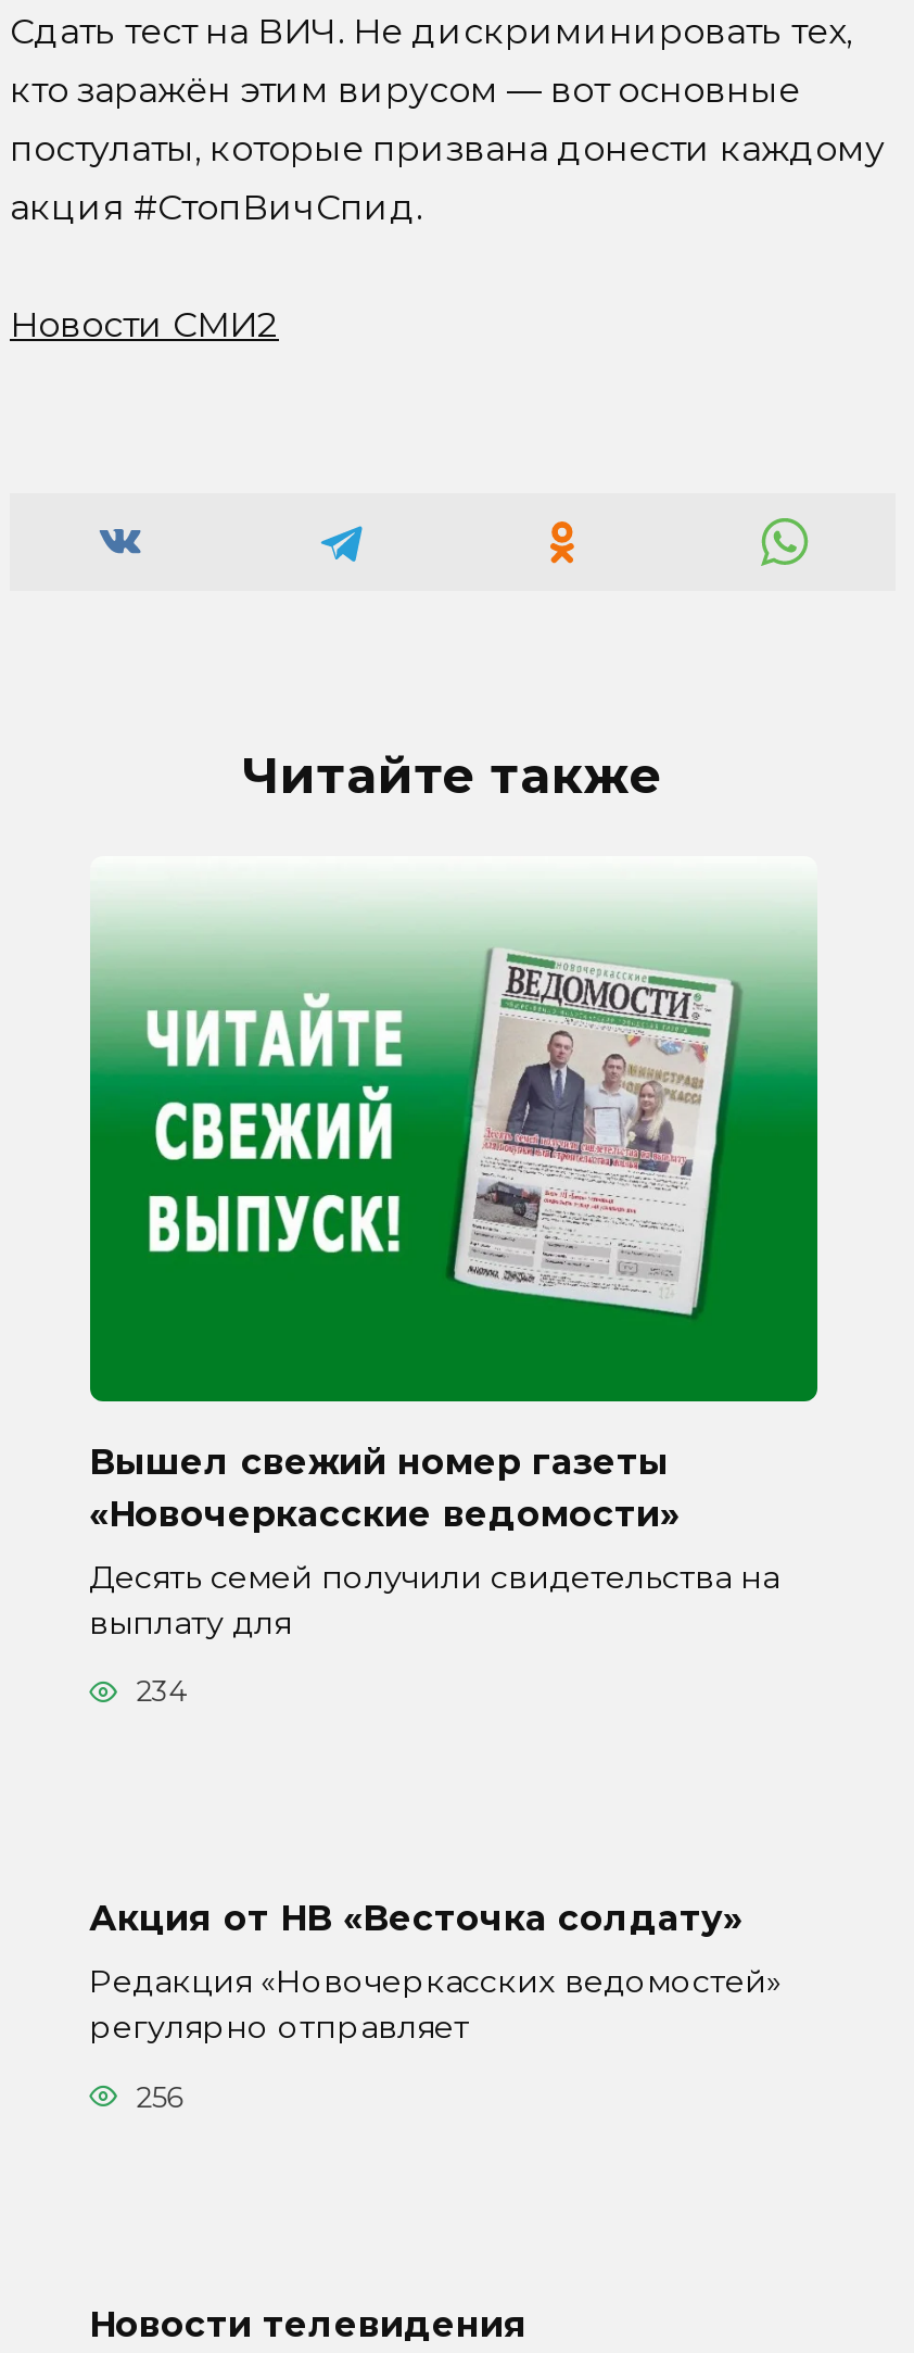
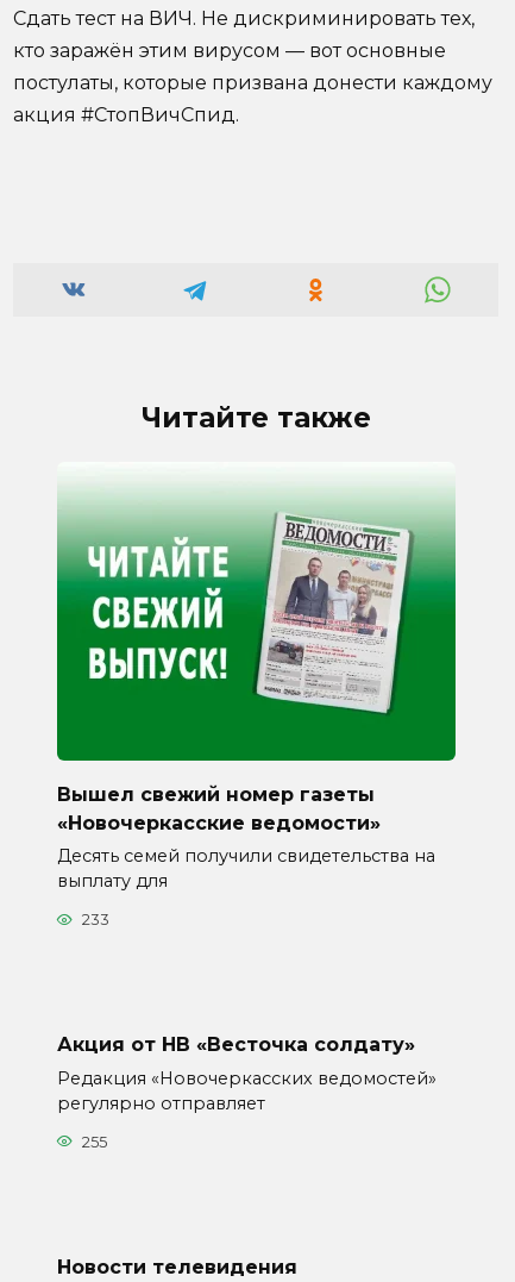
- Новости СМИ2

- 234
+ 233

- 256
+ 255
